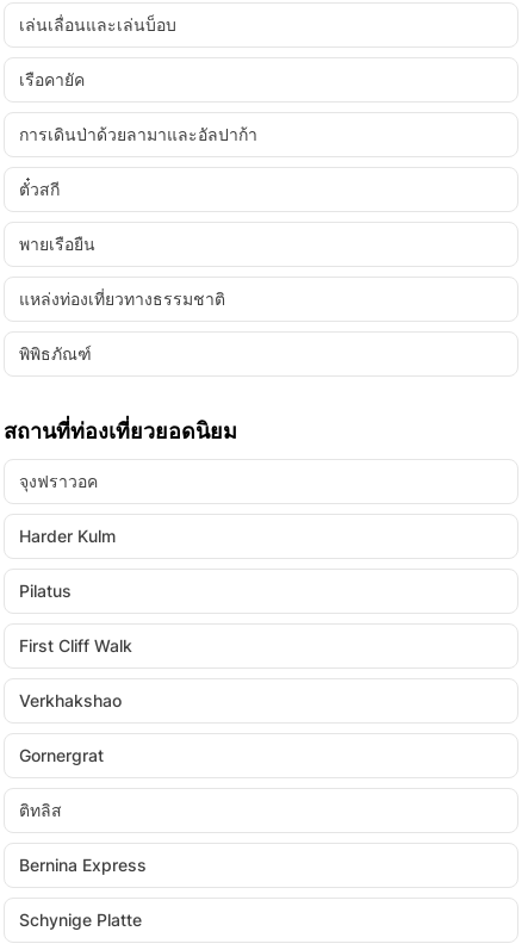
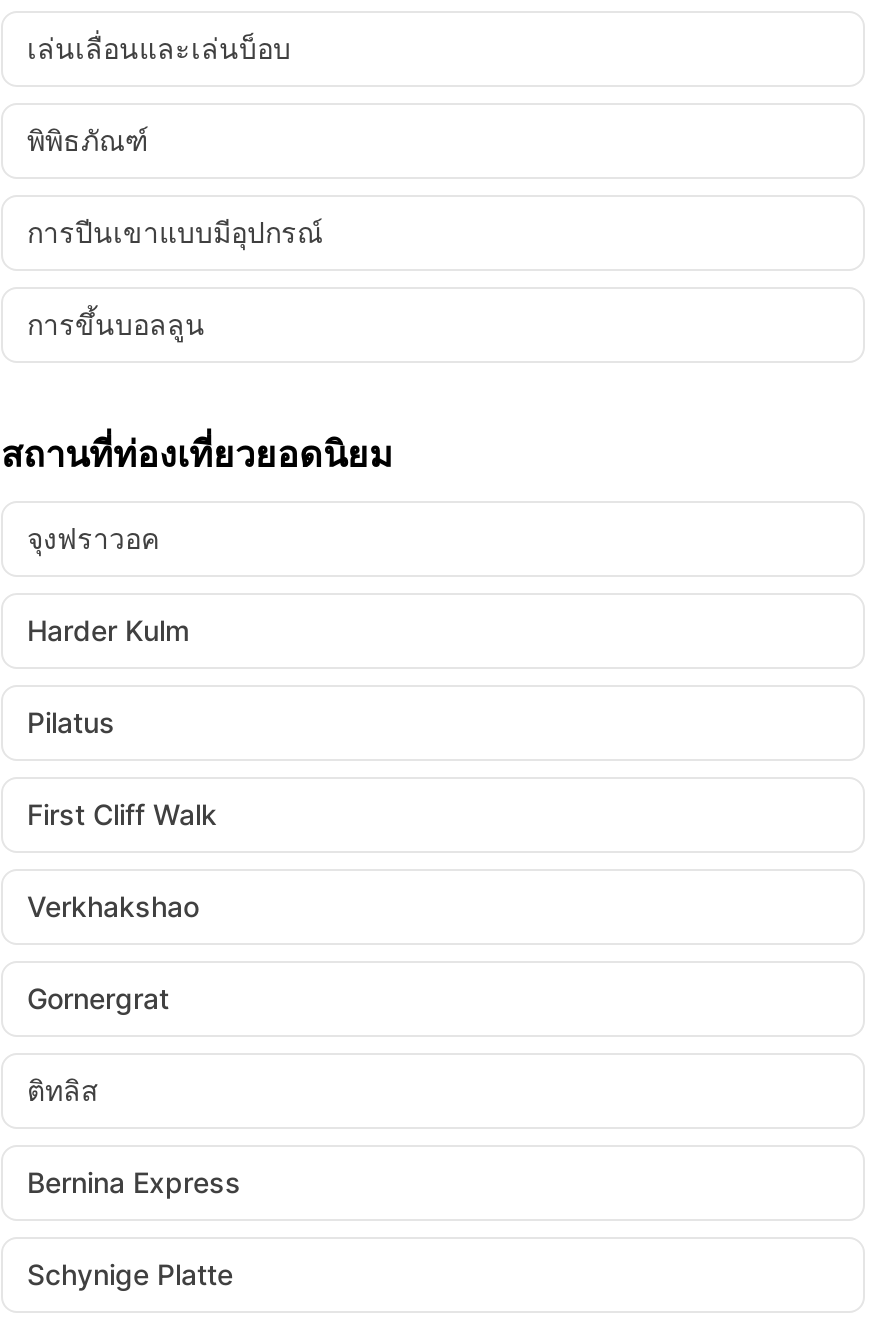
- เรือคายัค
- การเดินป่าด้วยลามาและอัลปาก้า
- ตั๋วสกี
- พายเรือยืน
- แหล่งท่องเที่ยวทางธรรมชาติ

moved up: พิพิธภัณฑ์

+ การปีนเขาแบบมีอุปกรณ์
+ การขึ้นบอลลูน
